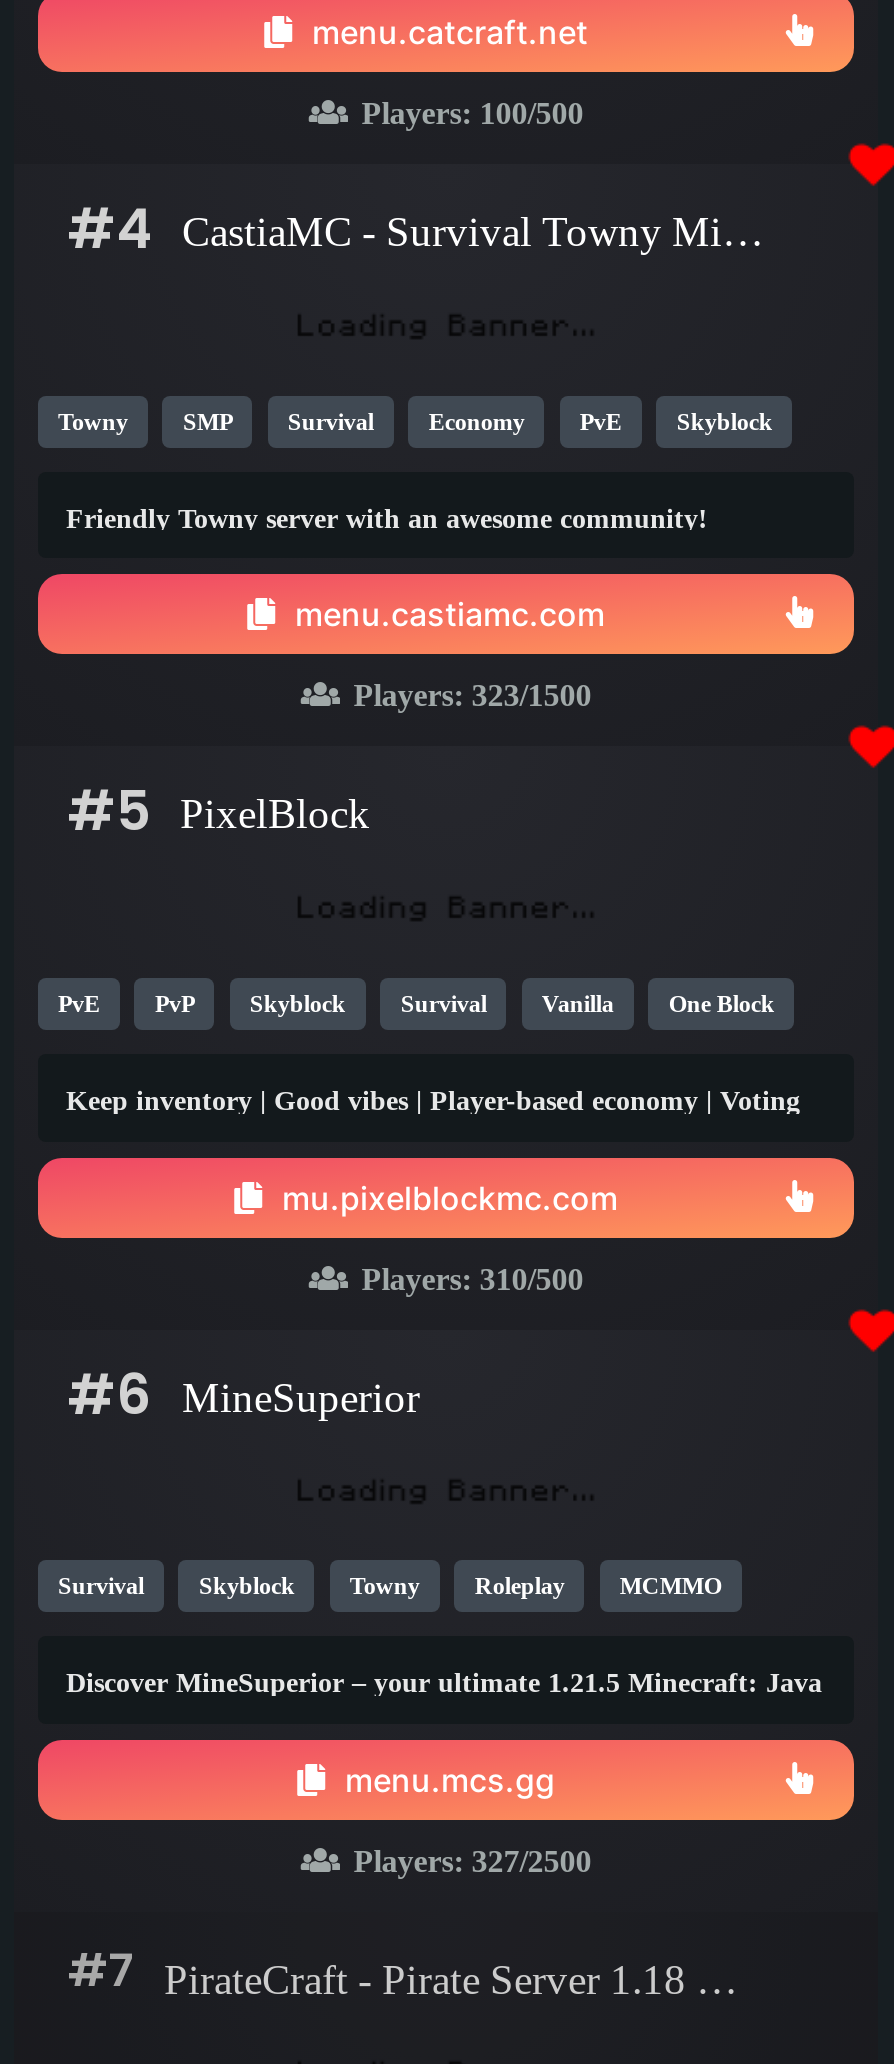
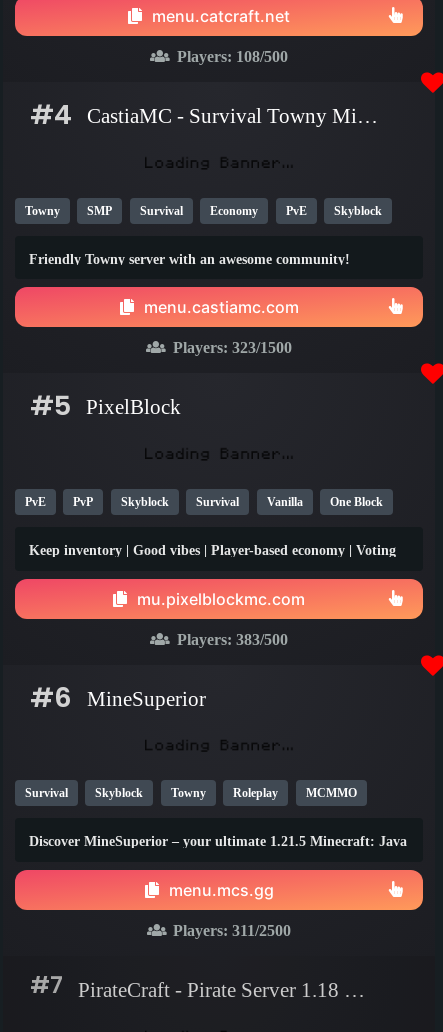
- Players: 100/500
+ Players: 108/500

- Players: 310/500
+ Players: 383/500

- Players: 327/2500
+ Players: 311/2500
